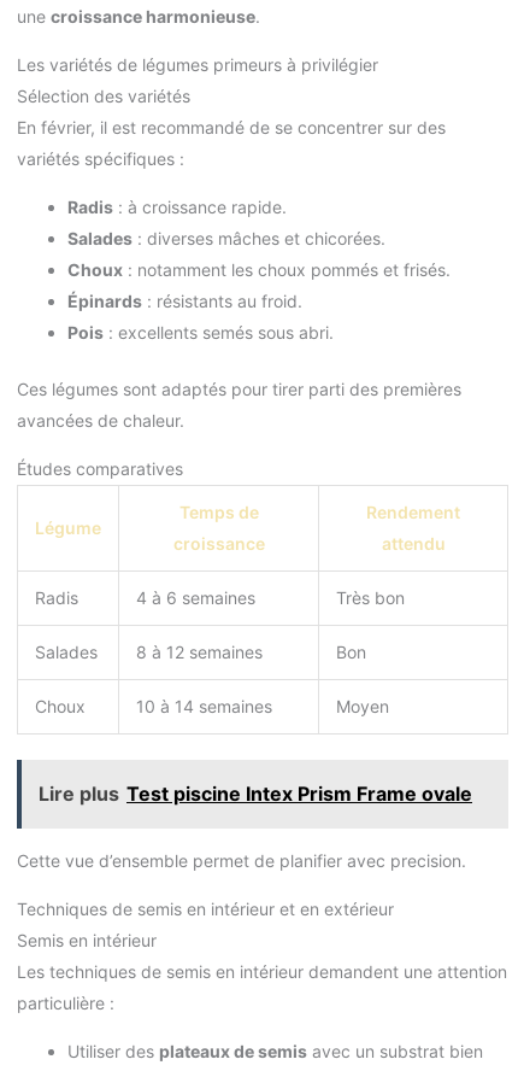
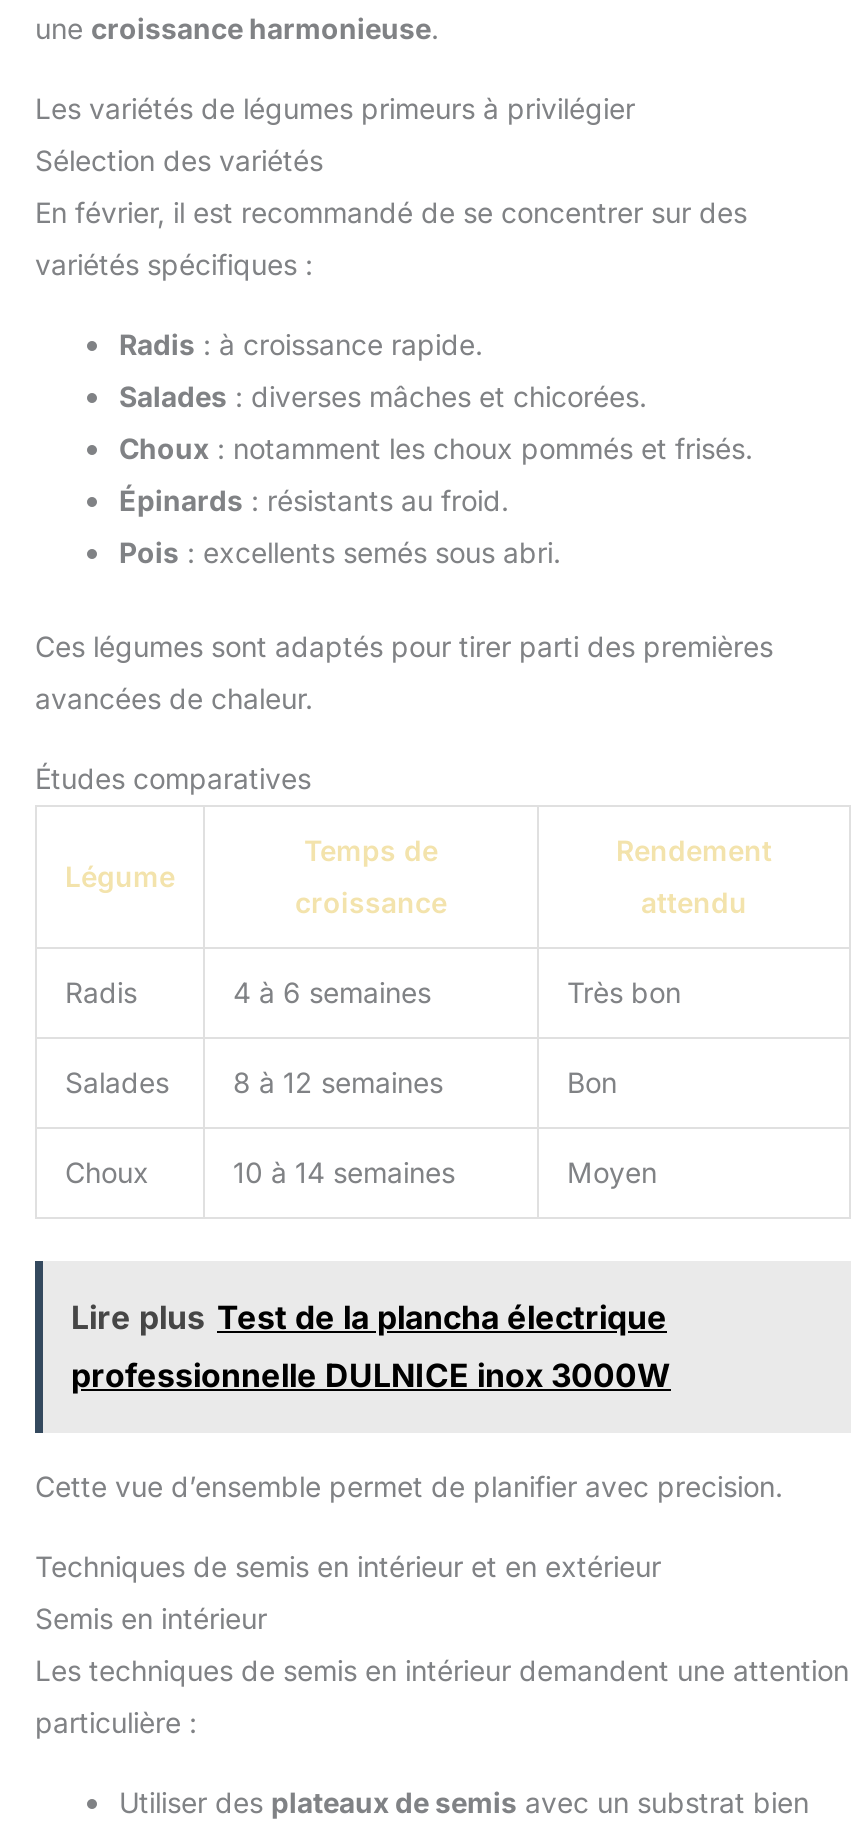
- Lire plus Test piscine Intex Prism Frame ovale
+ Lire plus Test de la plancha électrique
+ professionnelle DULNICE inox 3000W
